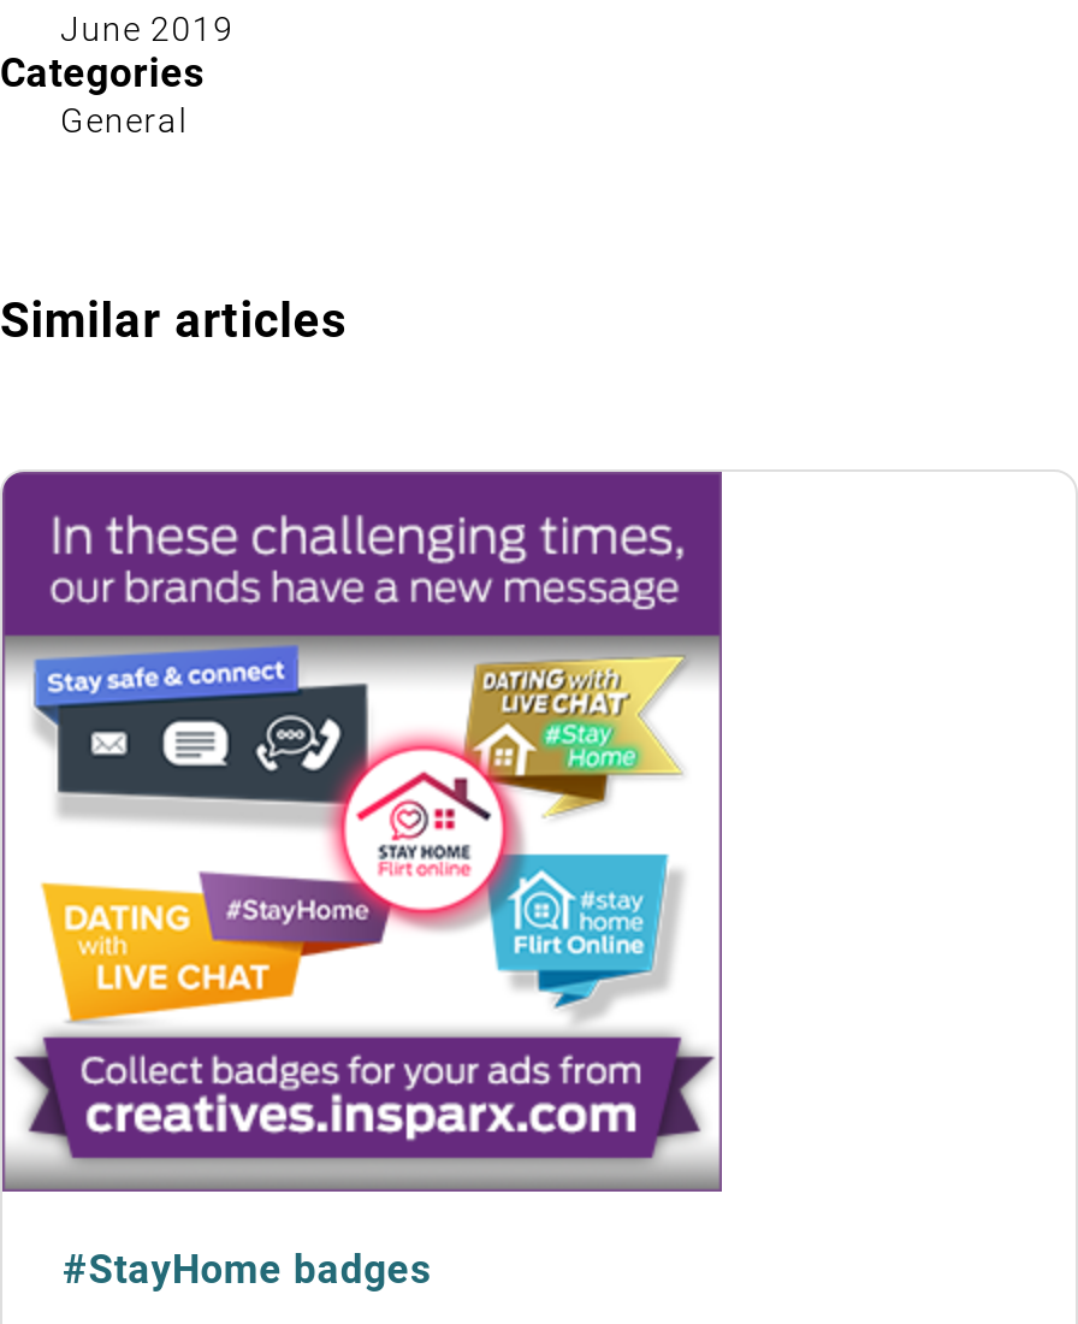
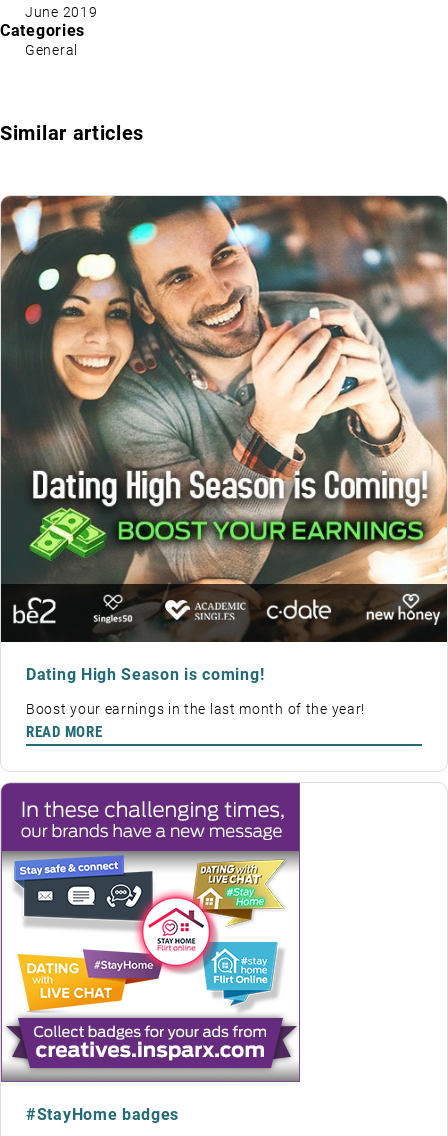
+ [image]
+ Dating High Season is coming!
+ Boost your earnings in the last month of the year!
+ READ MORE
